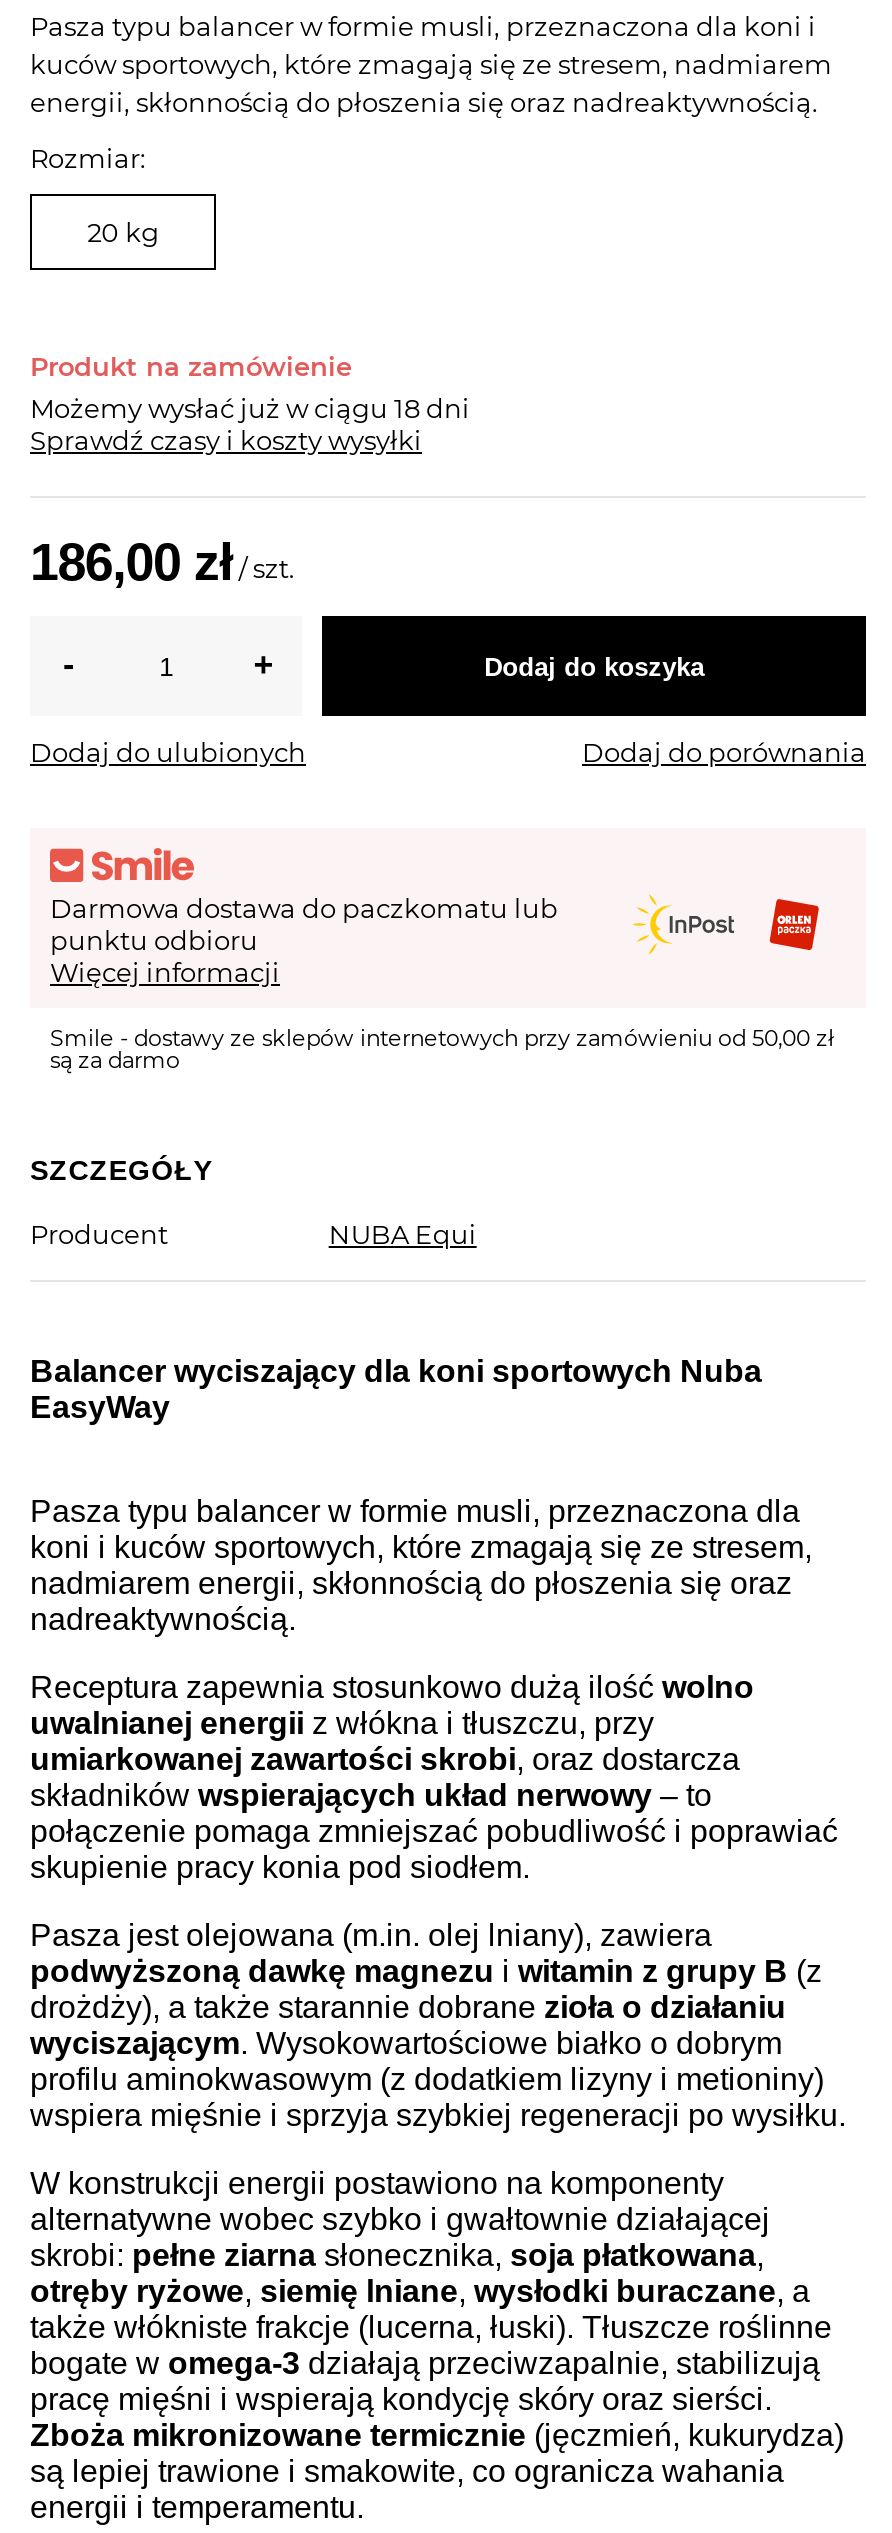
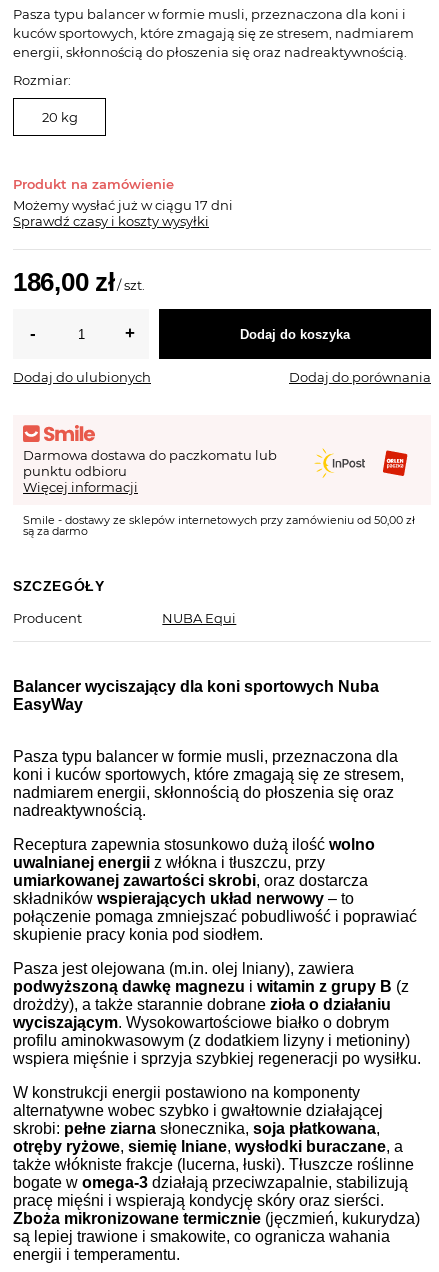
- Możemy wysłać już w ciągu 18 dni
+ Możemy wysłać już w ciągu 17 dni
